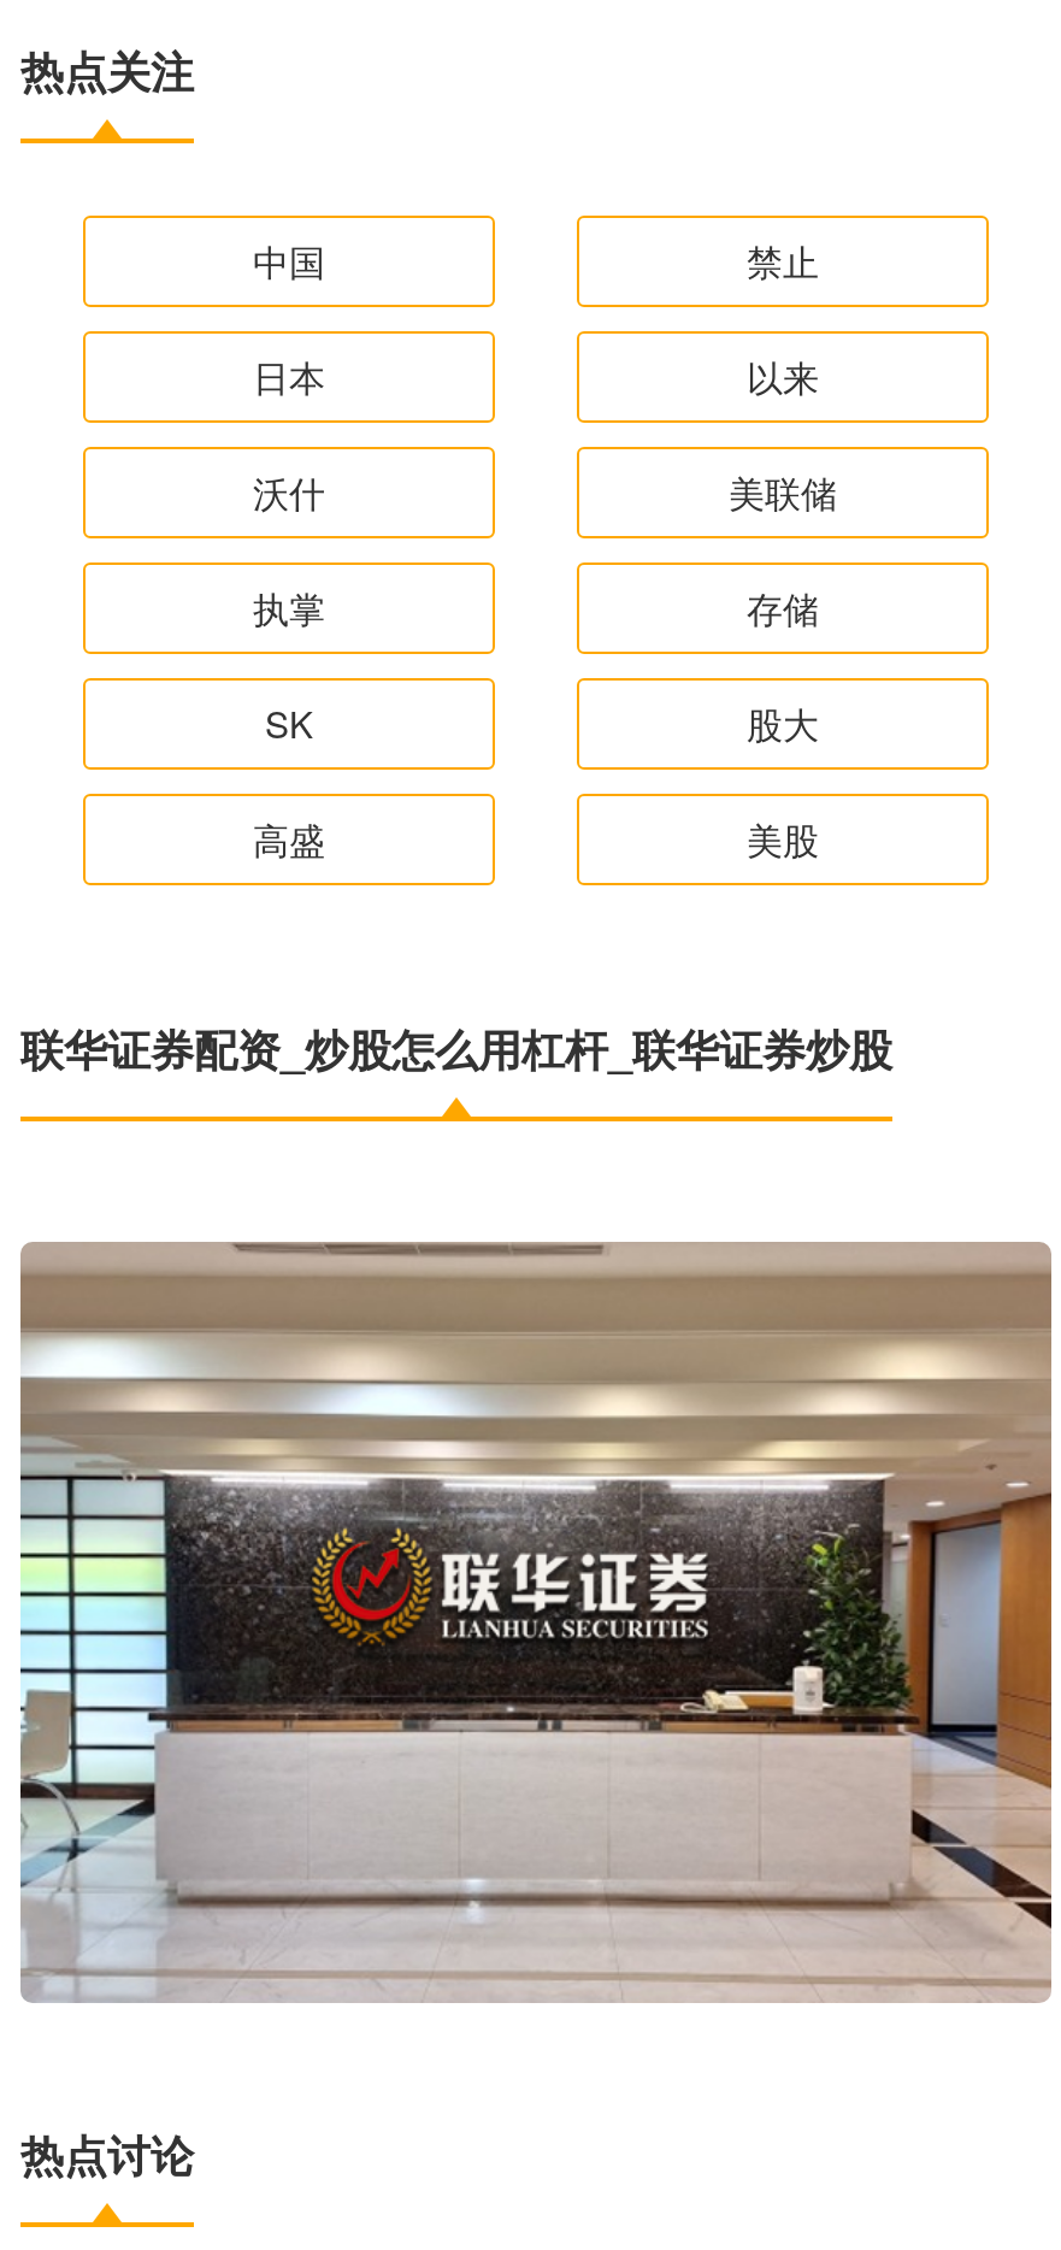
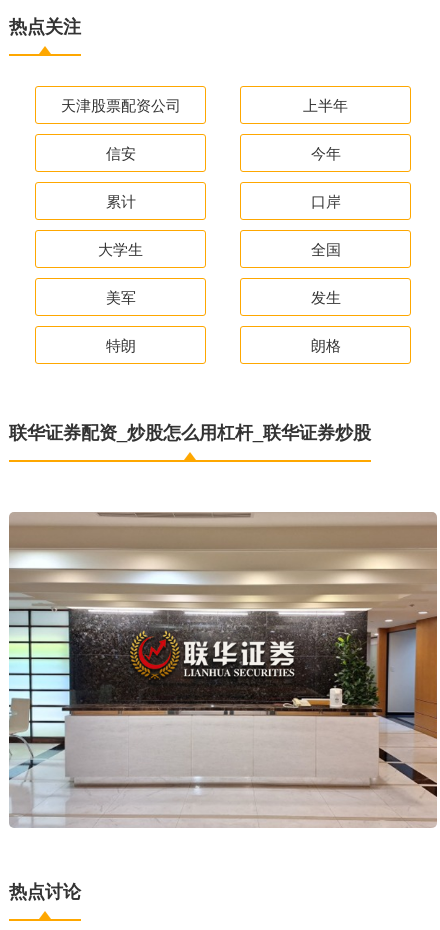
- 中国
- 禁止
+ 天津股票配资公司
+ 上半年

- 日本
- 以来
+ 信安
+ 今年

- 沃什
- 美联储
+ 累计
+ 口岸

- 执掌
- 存储
+ 大学生
+ 全国

- SK
- 股大
+ 美军
+ 发生

- 高盛
- 美股
+ 特朗
+ 朗格
